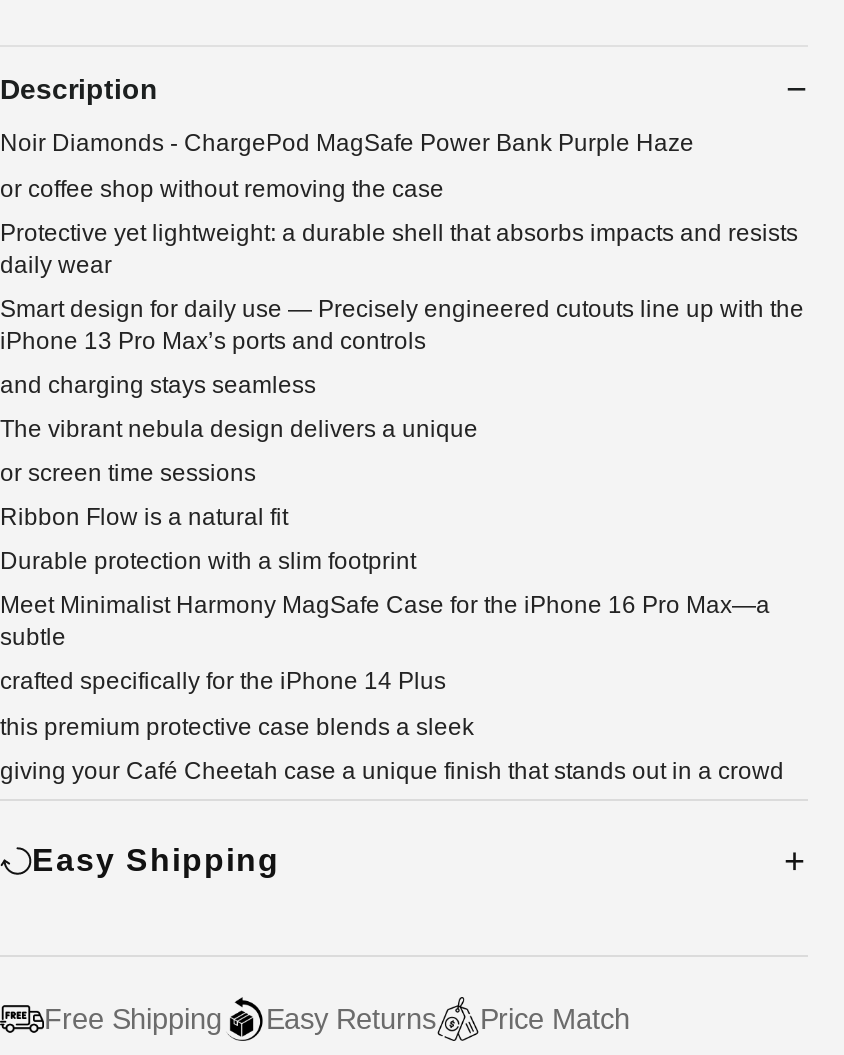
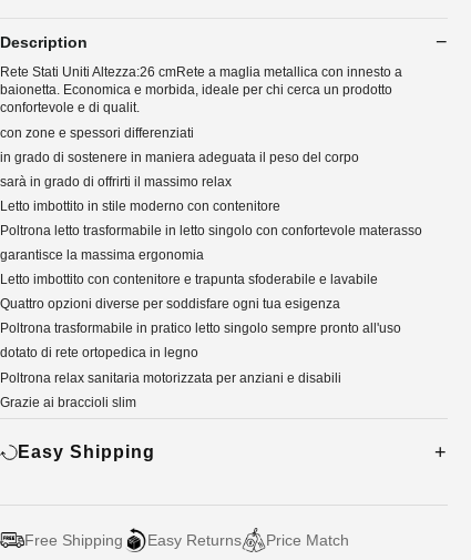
- Noir Diamonds - ChargePod MagSafe Power Bank Purple Haze
+ Rete Stati Uniti Altezza:26 cmRete a maglia metallica con innesto a
+ baionetta. Economica e morbida, ideale per chi cerca un prodotto
+ confortevole e di qualit.

- or coffee shop without removing the case
+ con zone e spessori differenziati

- Protective yet lightweight: a durable shell that absorbs impacts and resists
- daily wear
+ in grado di sostenere in maniera adeguata il peso del corpo

- Smart design for daily use — Precisely engineered cutouts line up with the
- iPhone 13 Pro Max’s ports and controls
+ sarà in grado di offrirti il massimo relax

- and charging stays seamless
+ Letto imbottito in stile moderno con contenitore

- The vibrant nebula design delivers a unique
+ Poltrona letto trasformabile in letto singolo con confortevole materasso

- or screen time sessions
+ garantisce la massima ergonomia

- Ribbon Flow is a natural fit
+ Letto imbottito con contenitore e trapunta sfoderabile e lavabile

- Durable protection with a slim footprint
+ Quattro opzioni diverse per soddisfare ogni tua esigenza

- Meet Minimalist Harmony MagSafe Case for the iPhone 16 Pro Max—a
- subtle
+ Poltrona trasformabile in pratico letto singolo sempre pronto all'uso

- crafted specifically for the iPhone 14 Plus
+ dotato di rete ortopedica in legno

- this premium protective case blends a sleek
+ Poltrona relax sanitaria motorizzata per anziani e disabili

- giving your Café Cheetah case a unique finish that stands out in a crowd
+ Grazie ai braccioli slim
